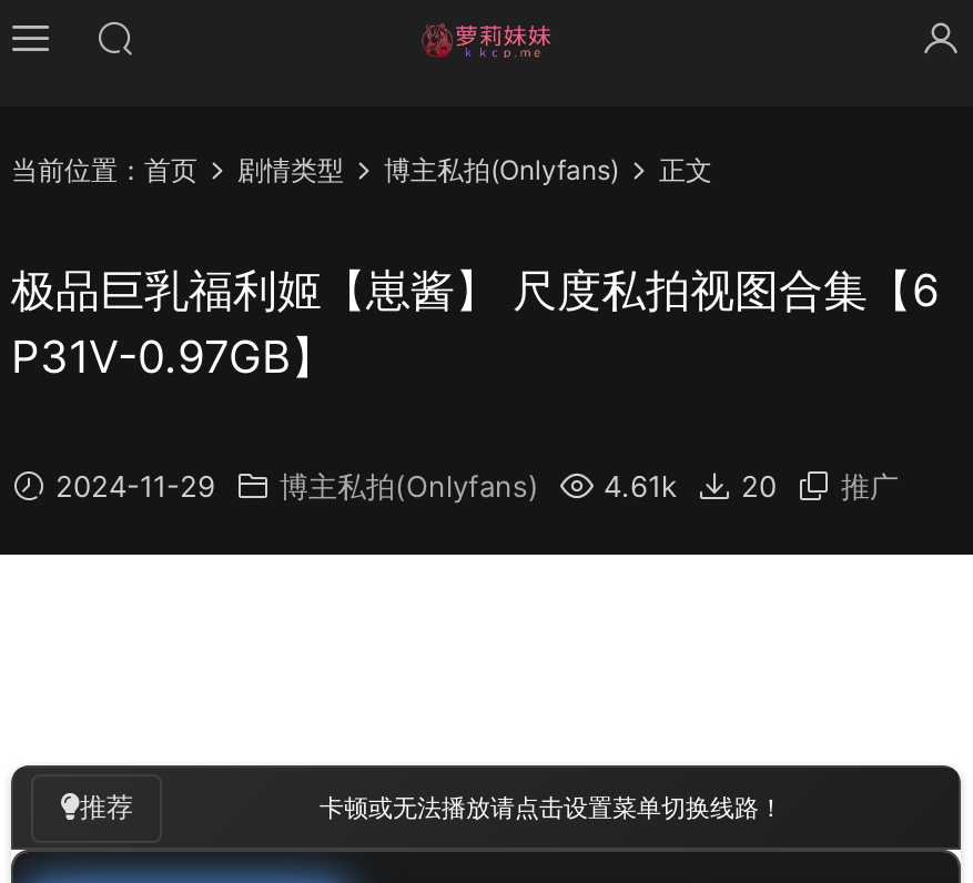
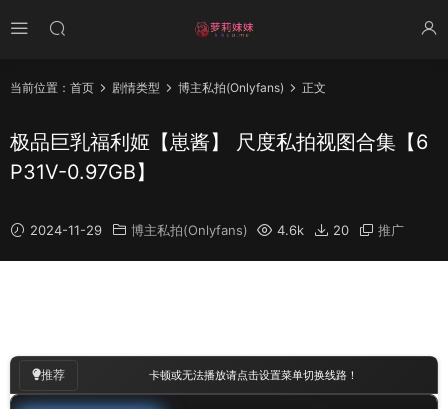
- 2024-11-29 博主私拍(Onlyfans) 4.61k 20 推广
+ 2024-11-29 博主私拍(Onlyfans) 4.6k 20 推广
